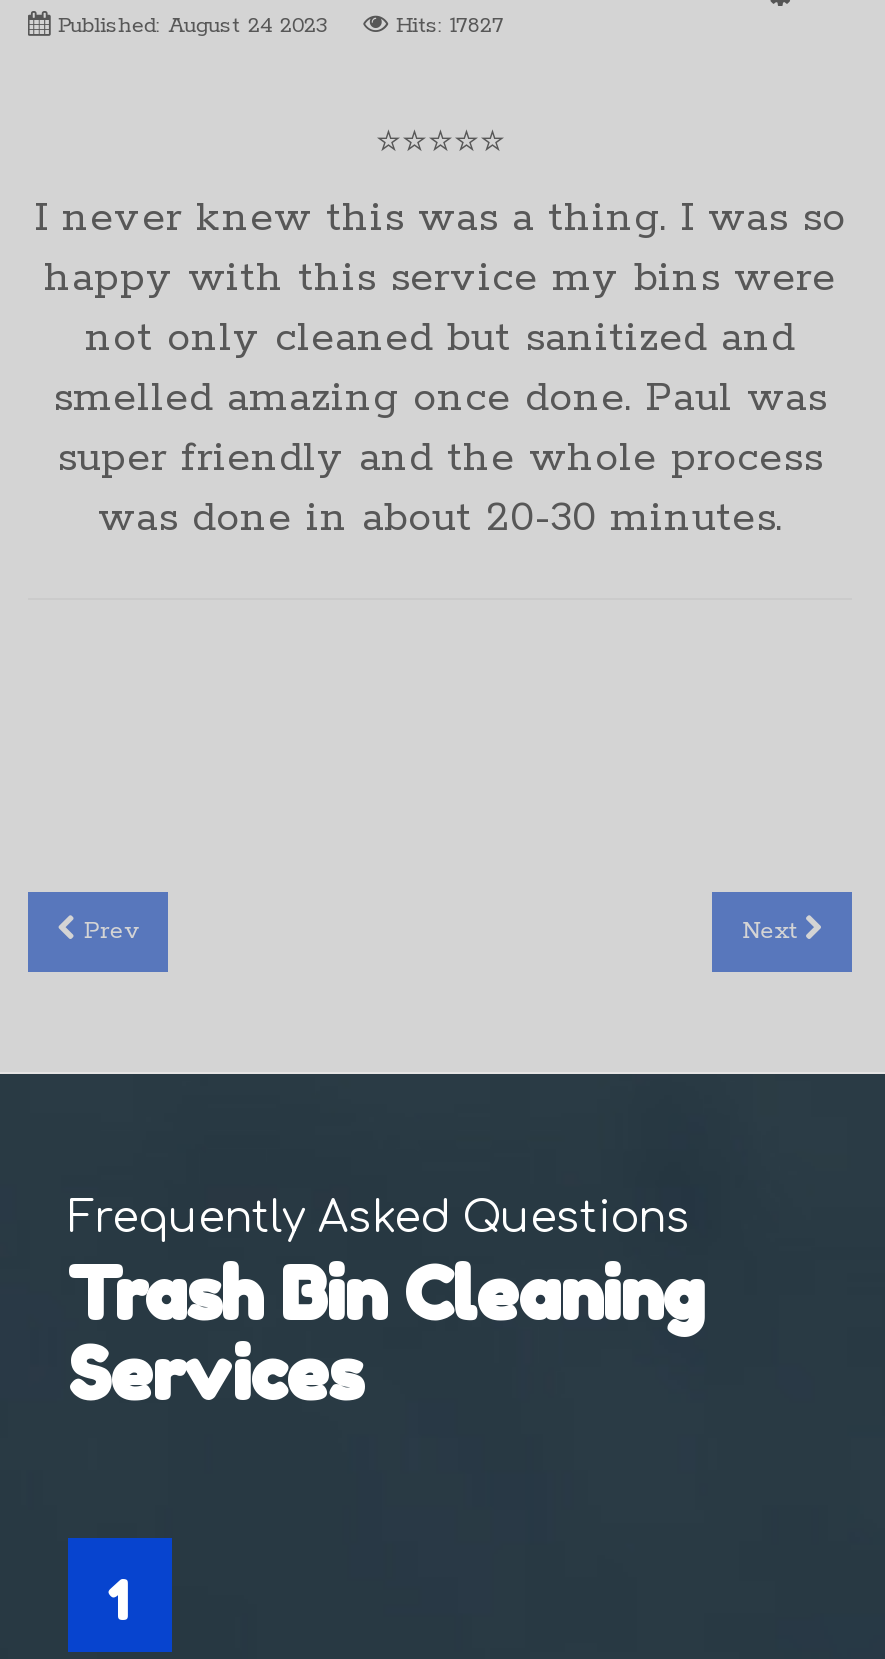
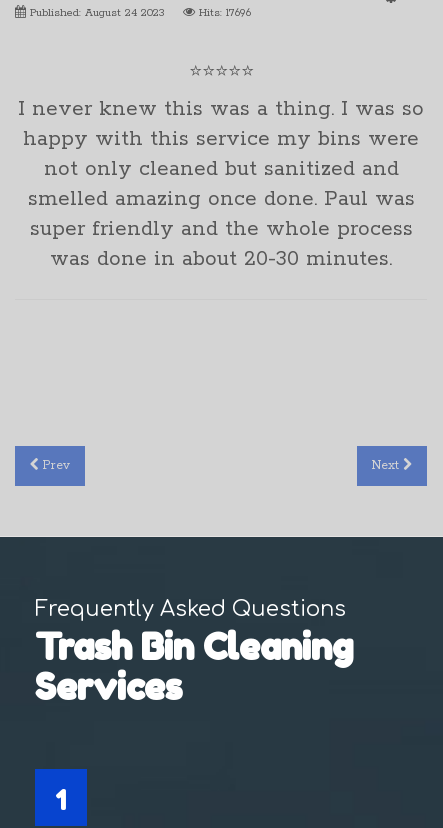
- Hits: 17827
+ Hits: 17696
